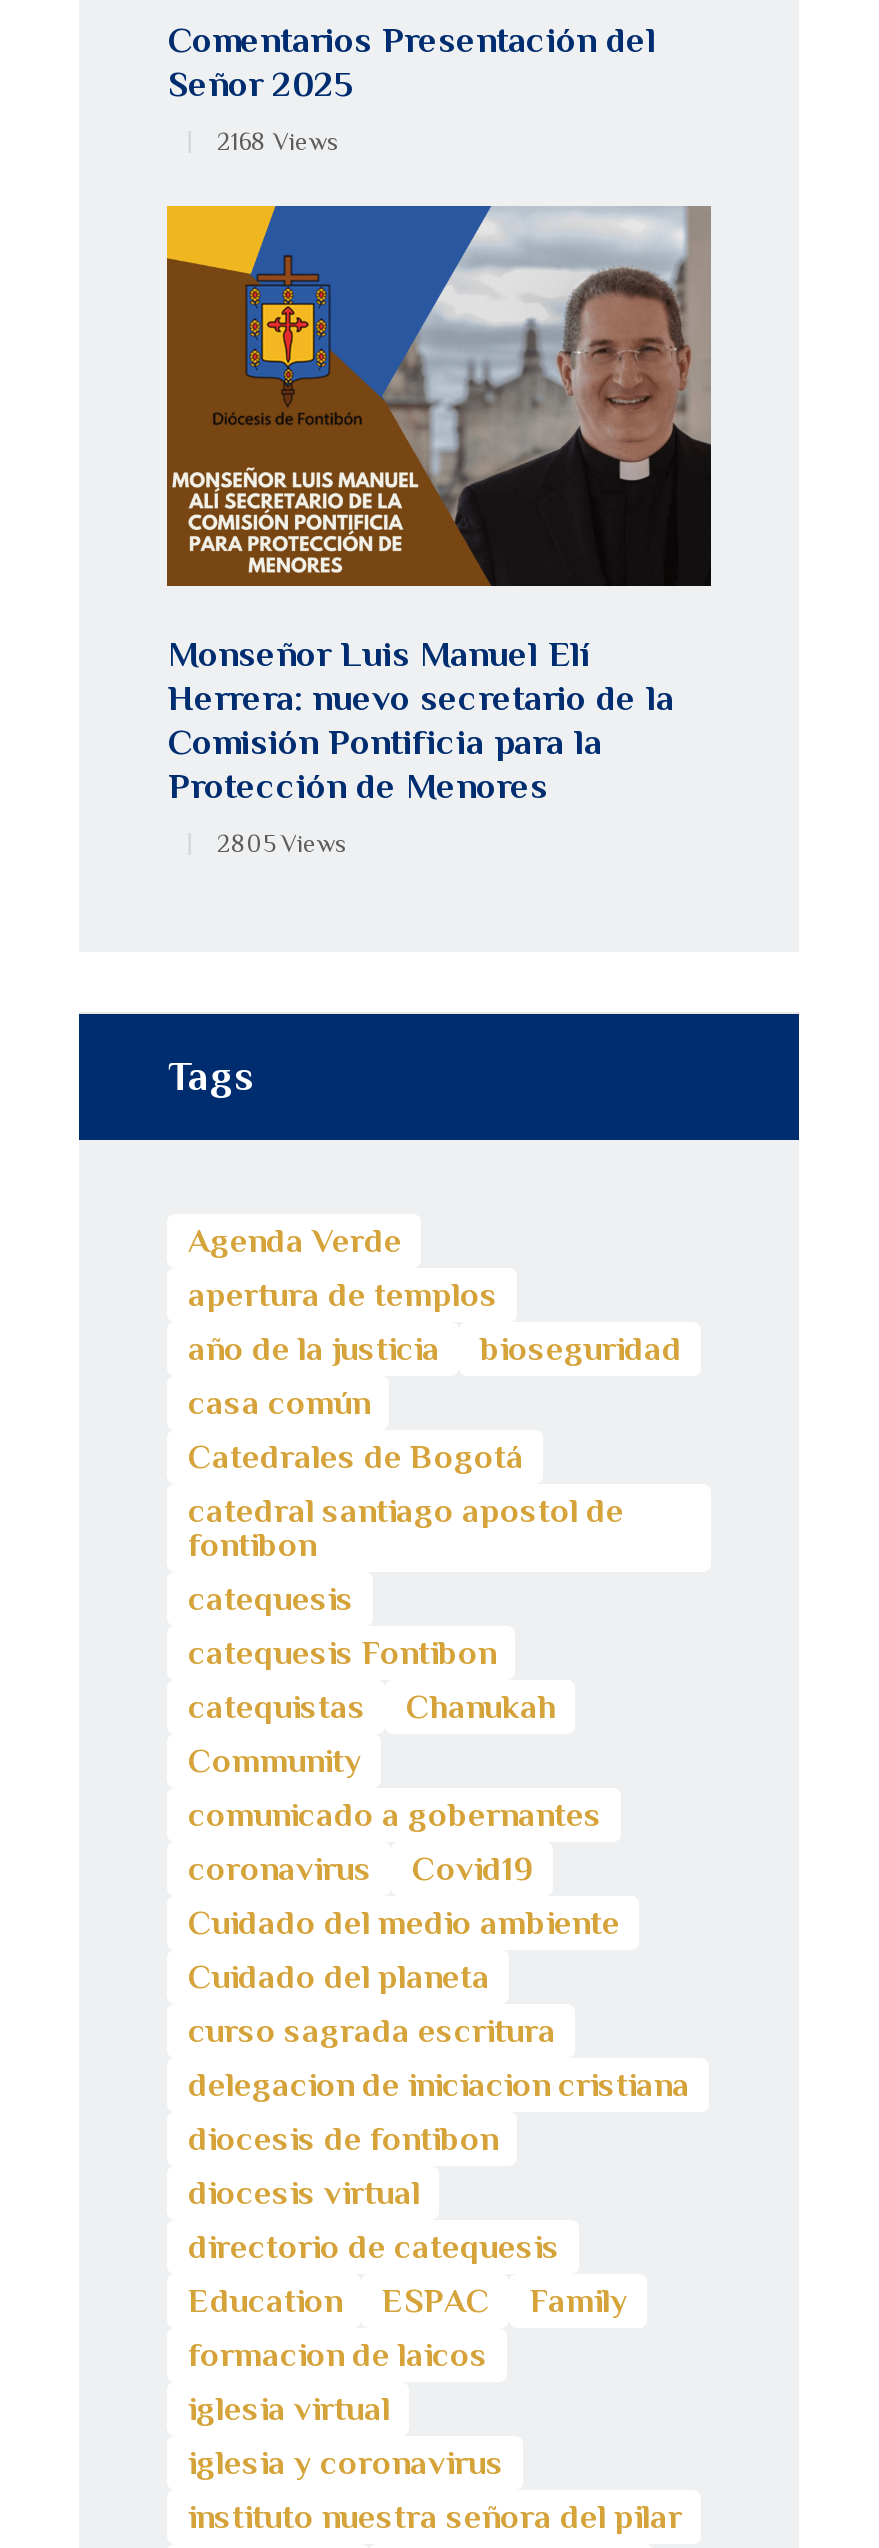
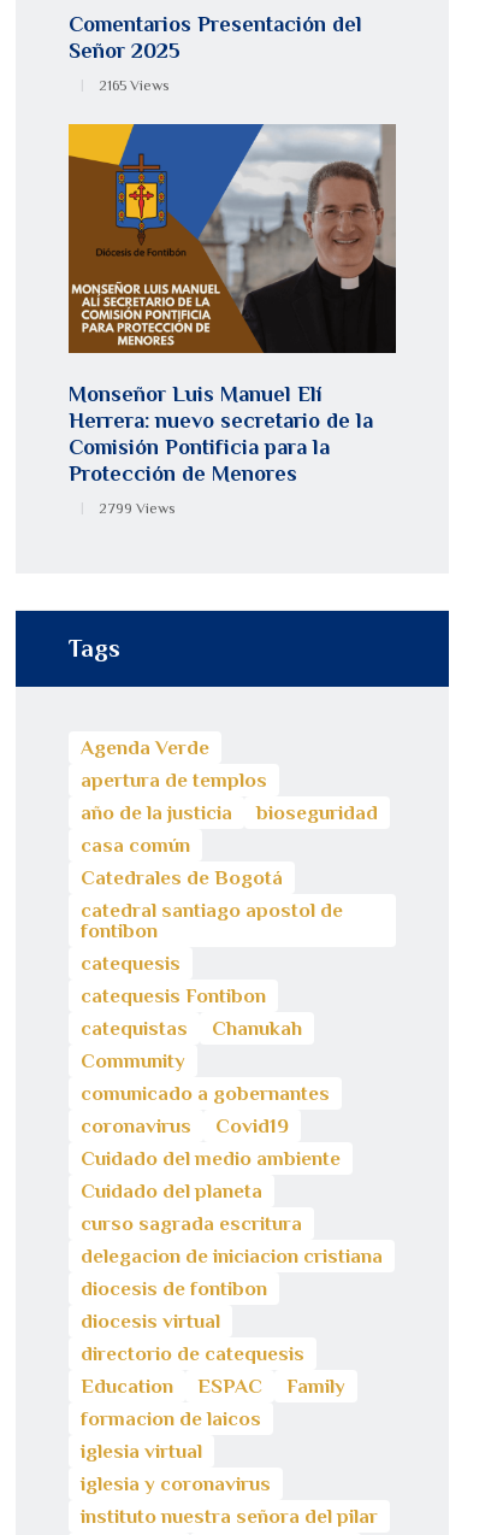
- 2168 Views
+ 2165 Views

- 2805 Views
+ 2799 Views
